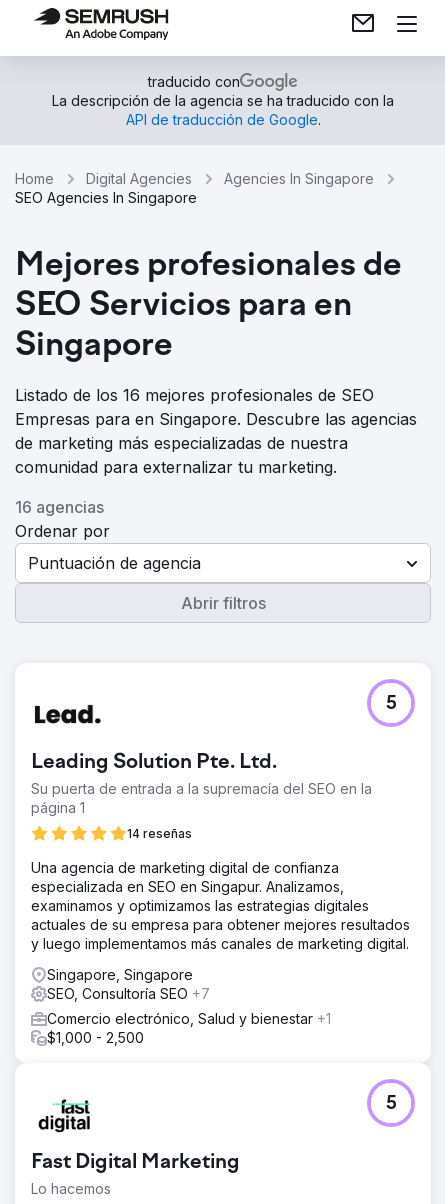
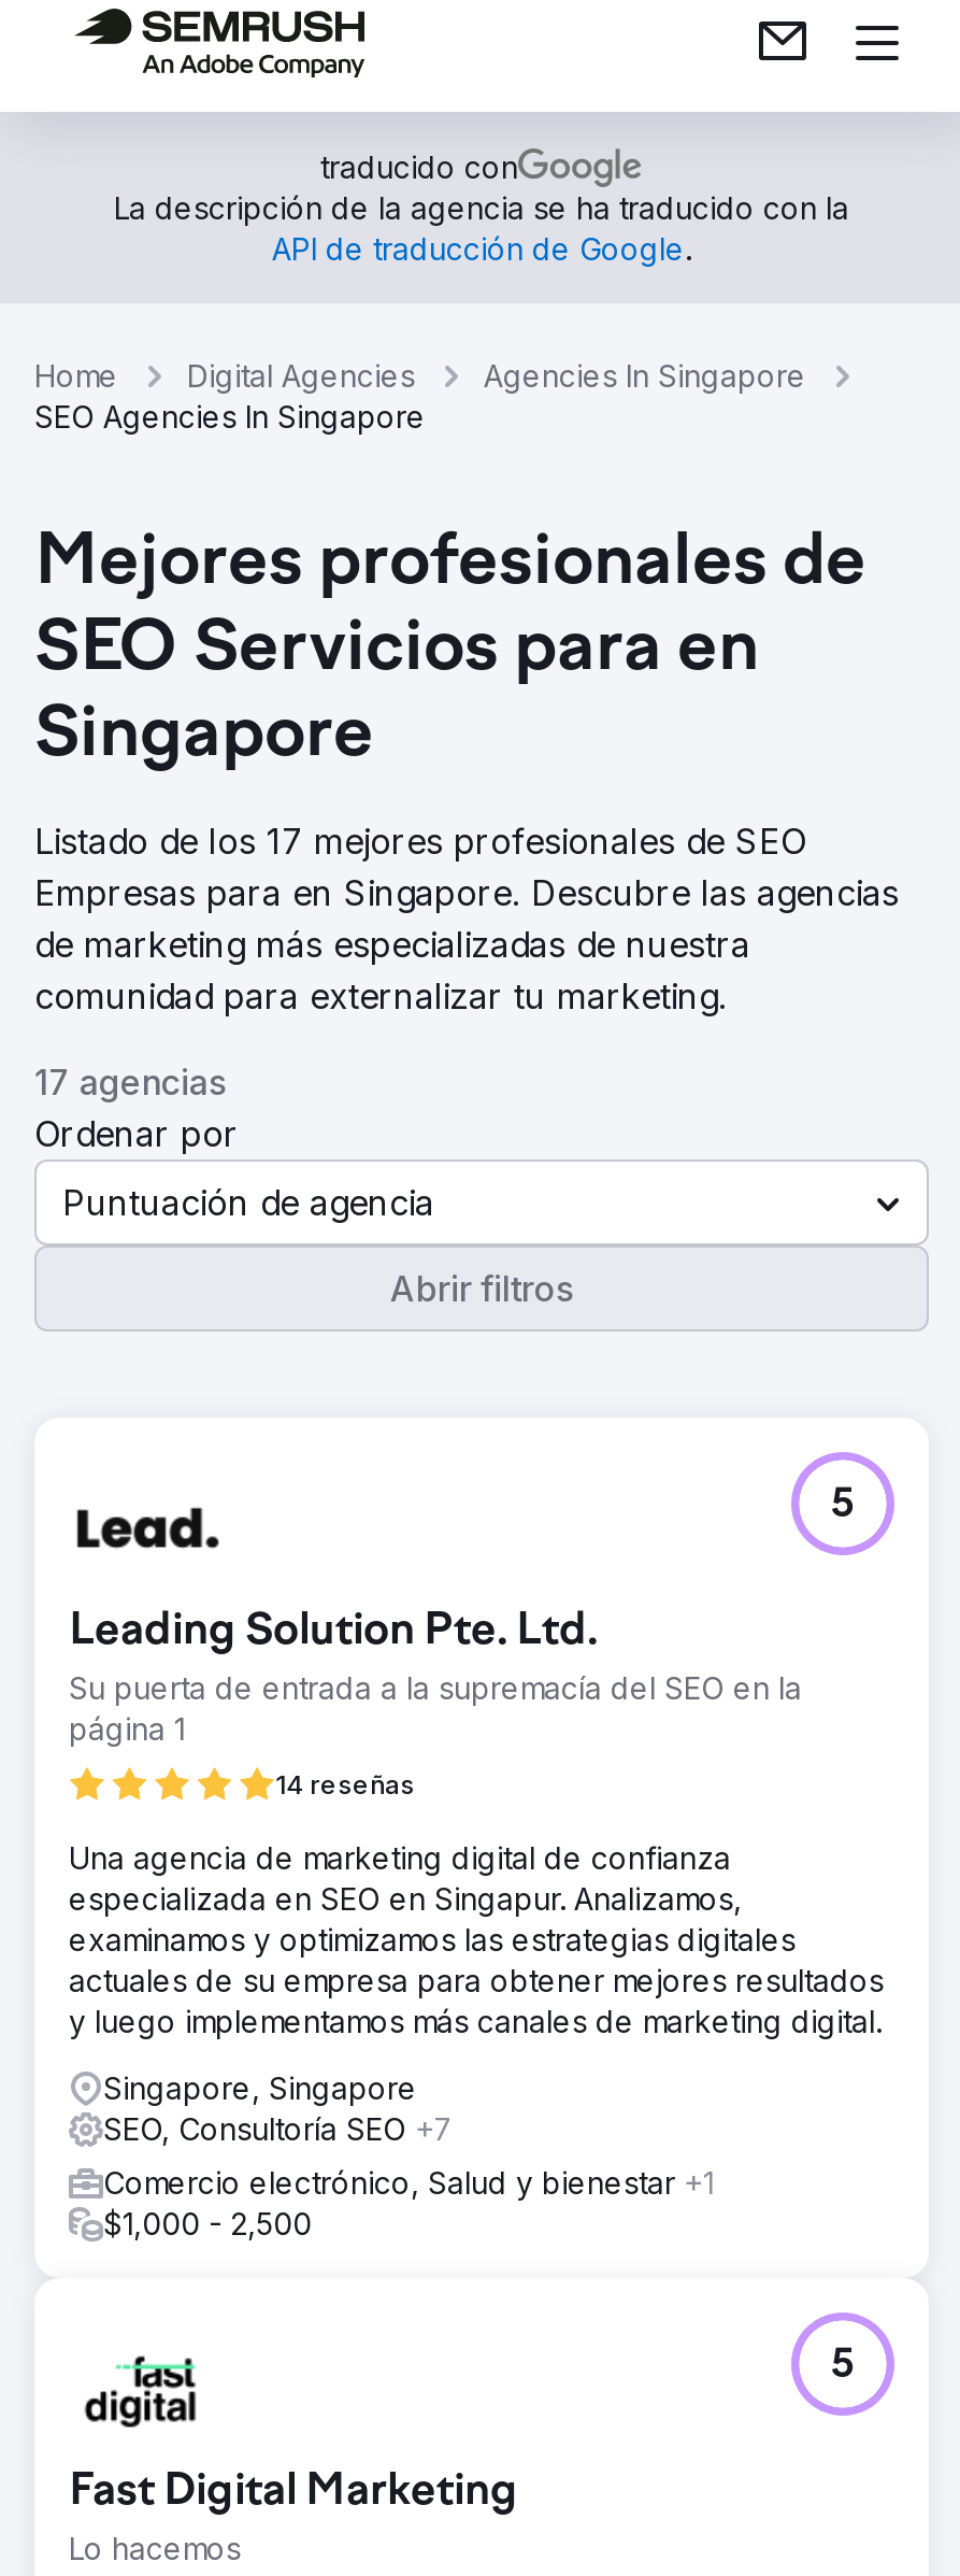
- Listado de los 16 mejores profesionales de SEO
+ Listado de los 17 mejores profesionales de SEO

- 16 agencias
+ 17 agencias
